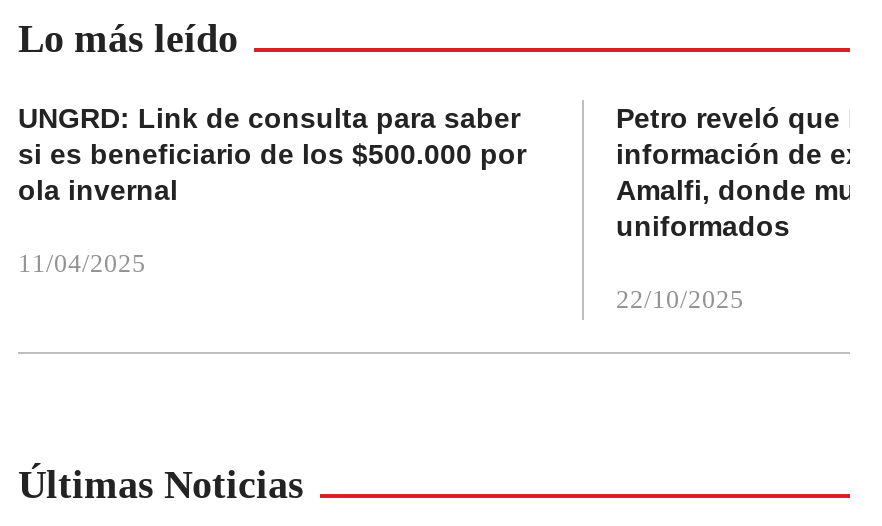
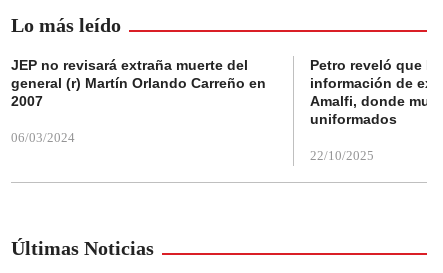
- UNGRD: Link de consulta para saber
- si es beneficiario de los $500.000 por
- ola invernal
+ JEP no revisará extraña muerte del
+ general (r) Martín Orlando Carreño en
+ 2007

- 11/04/2025
+ 06/03/2024
